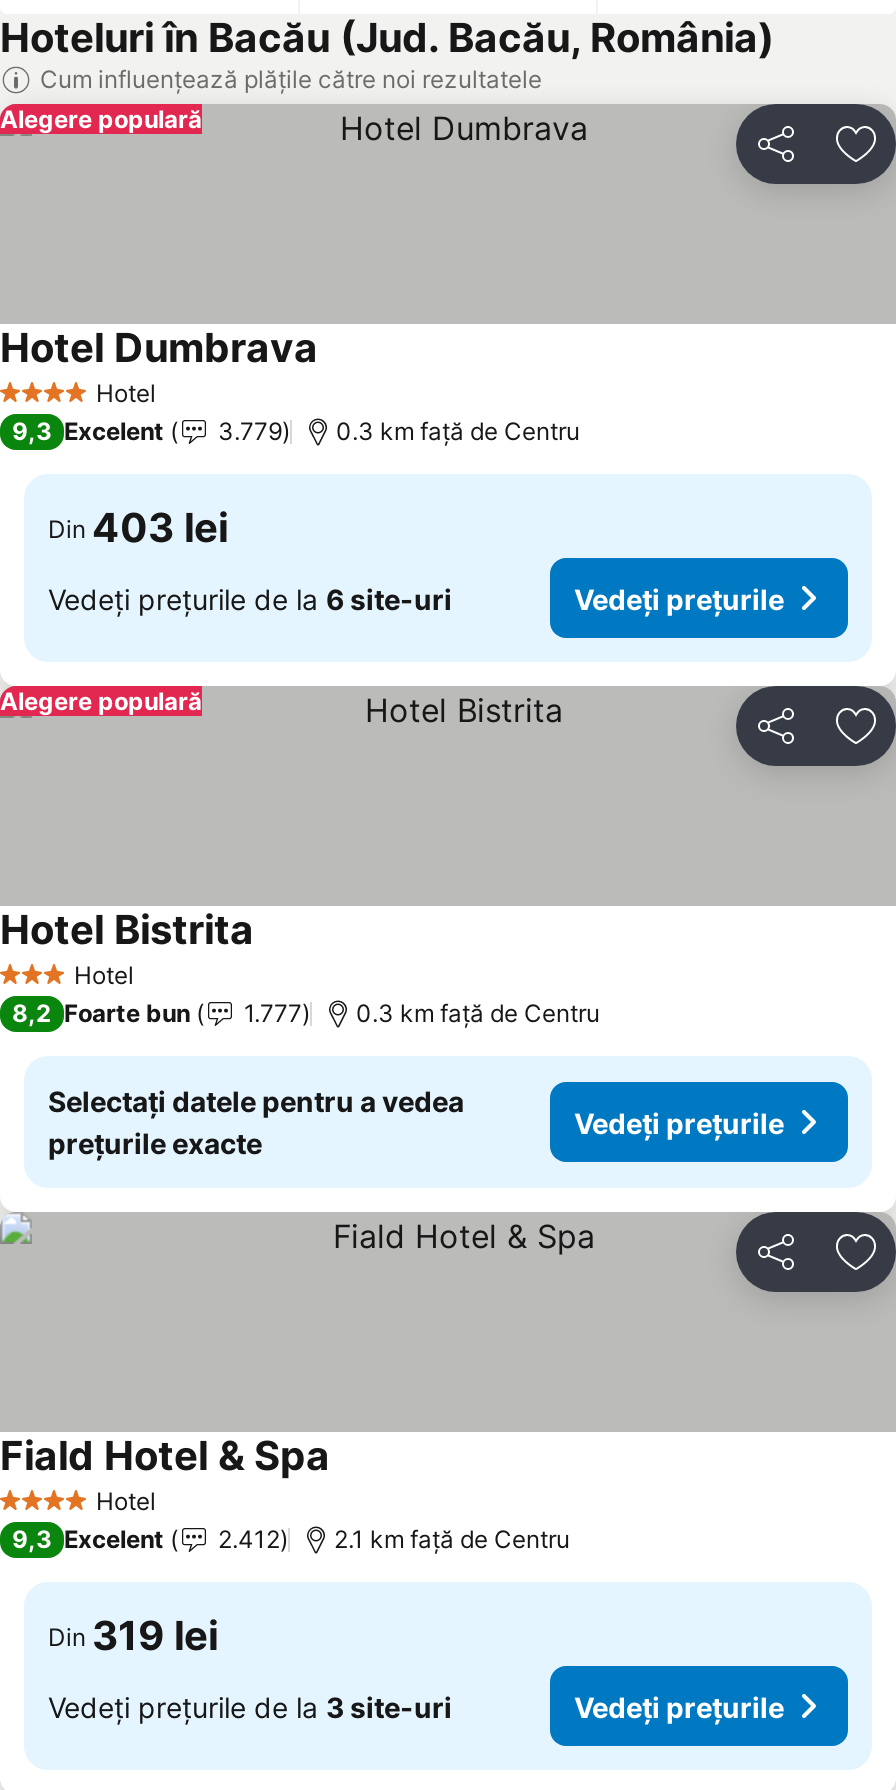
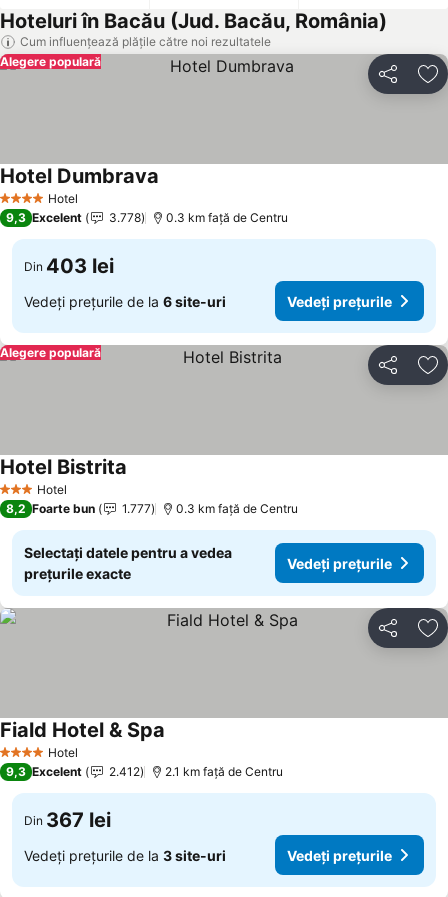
- 3.779
+ 3.778

- Din 319 lei
+ Din 367 lei
